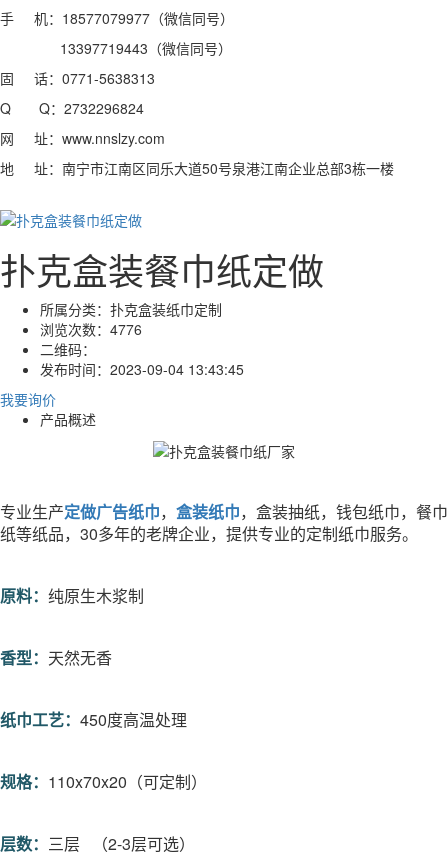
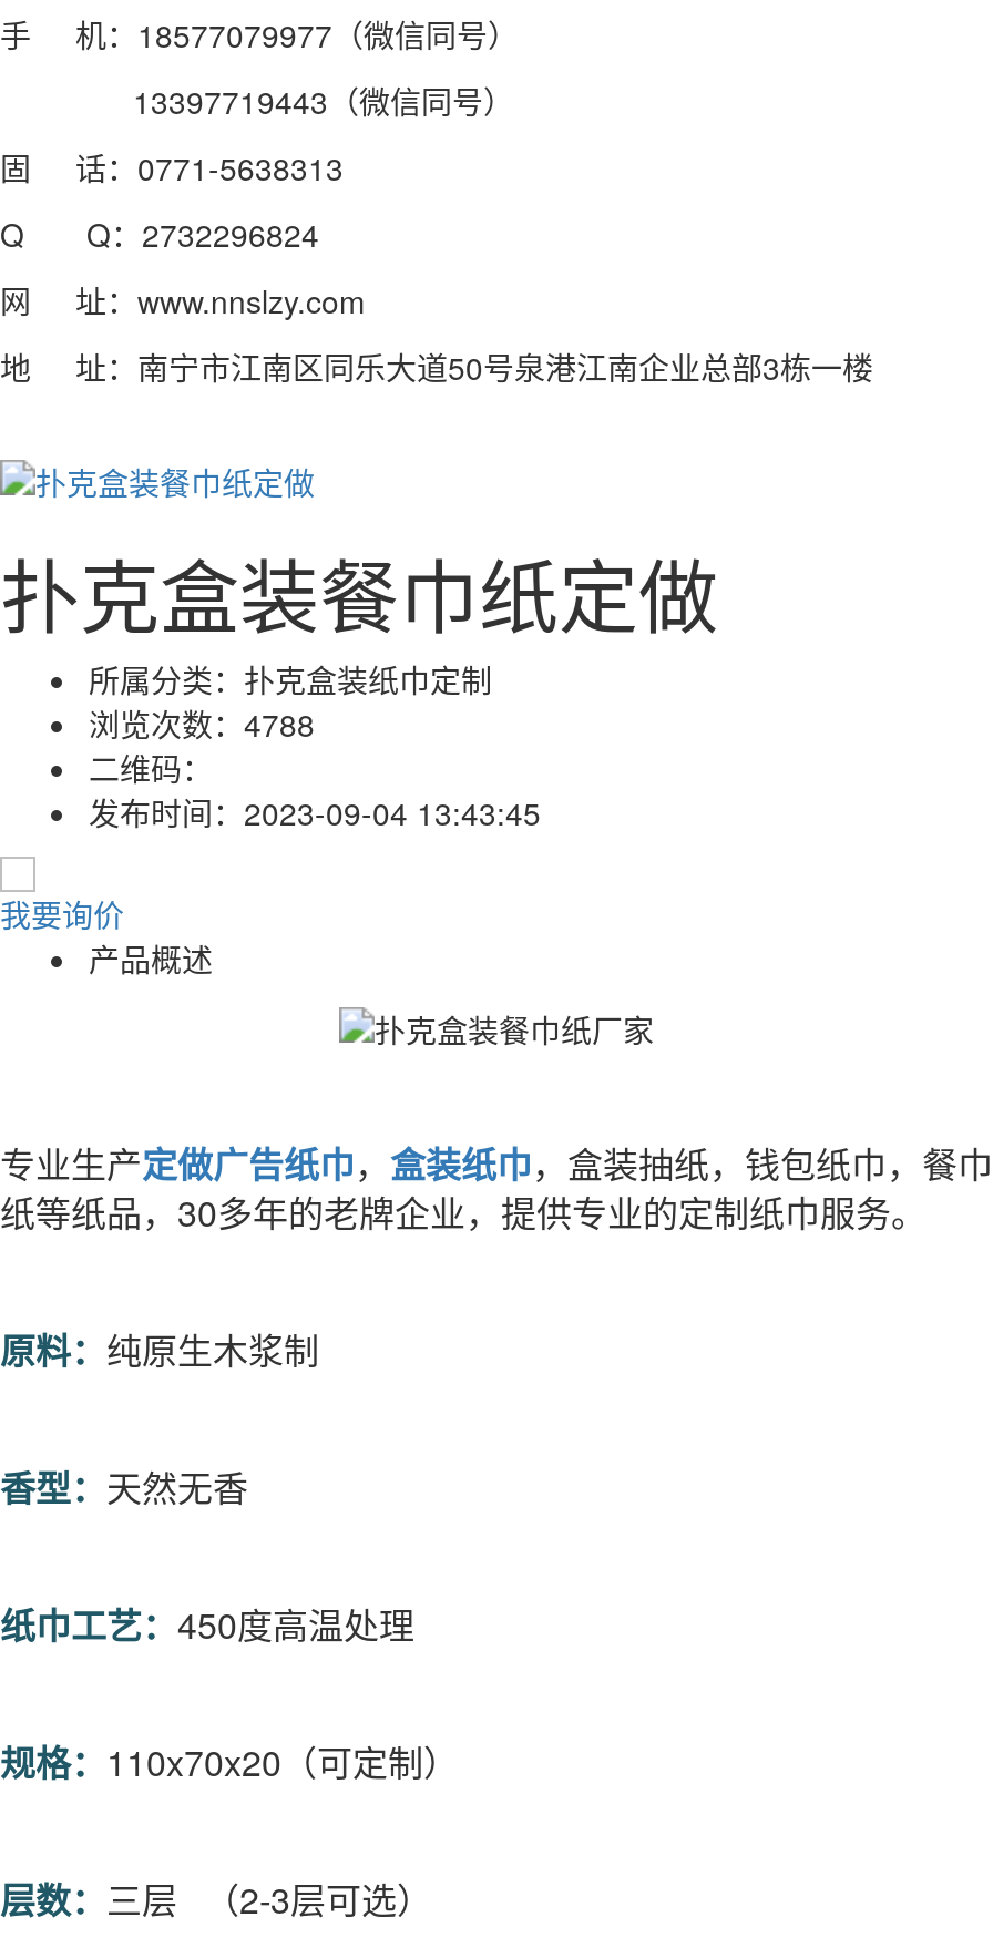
- 浏览次数：4776
+ 浏览次数：4788
